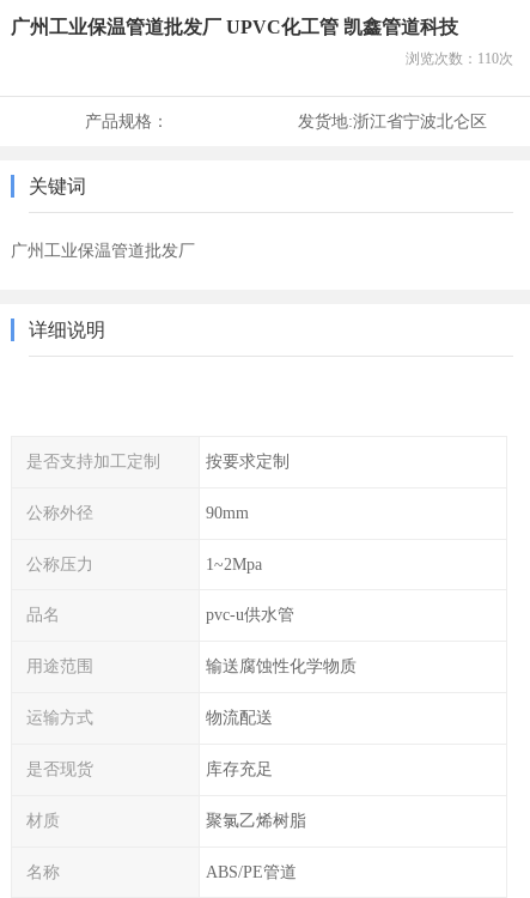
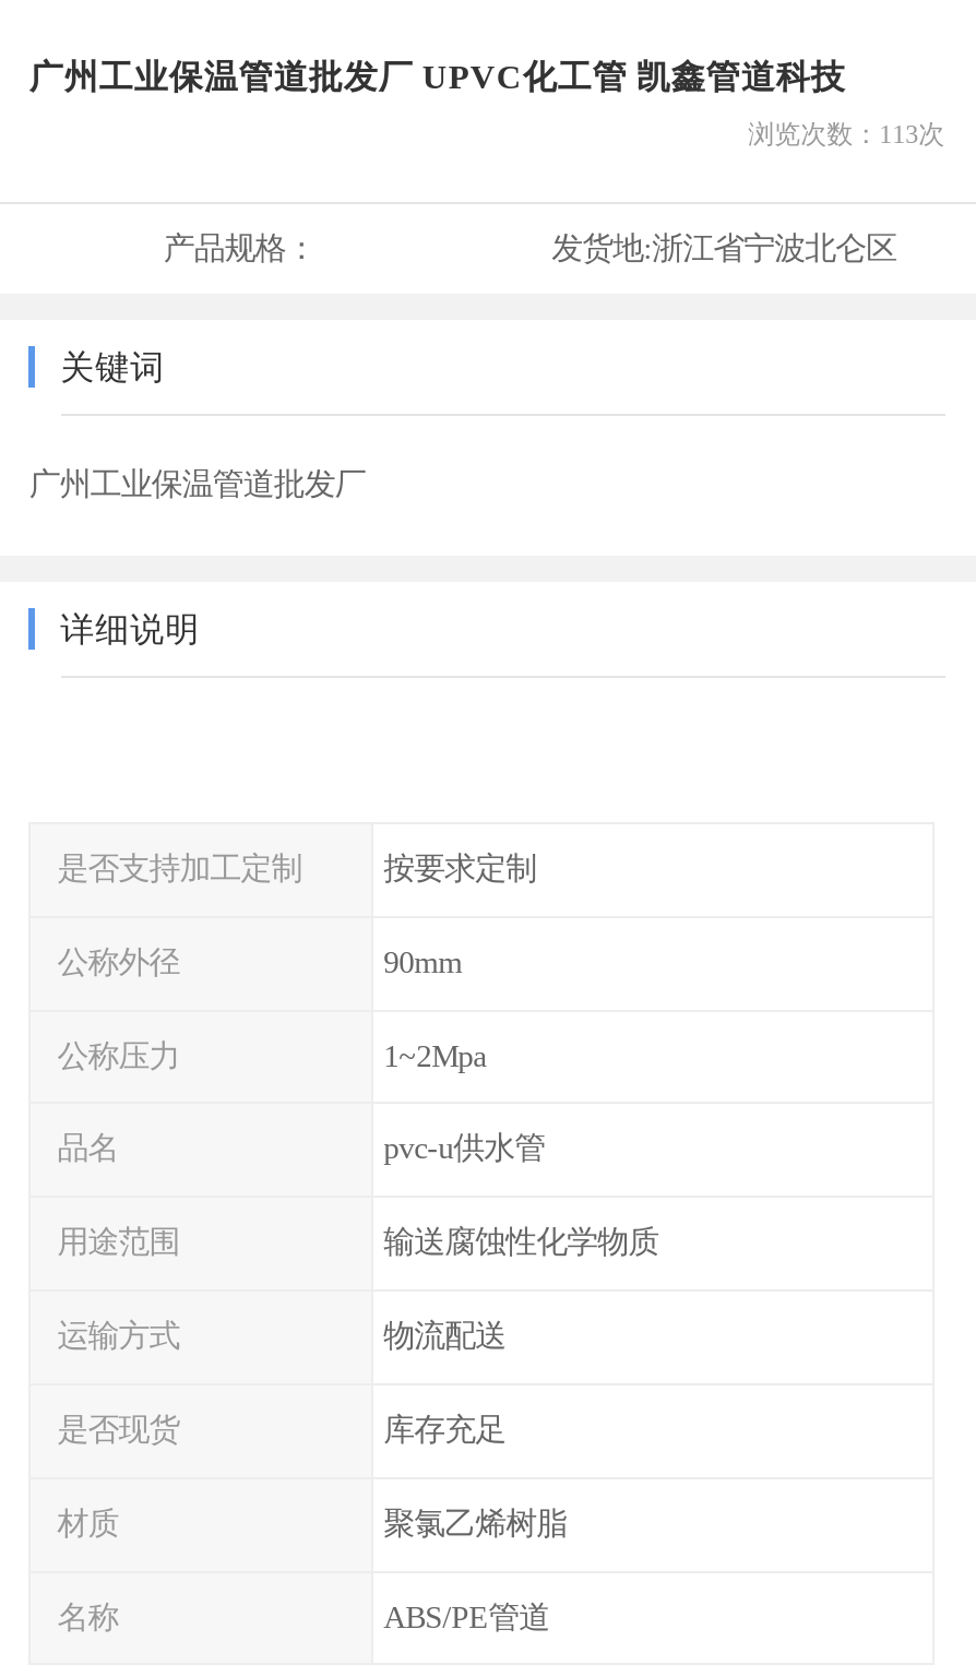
- 浏览次数：110次
+ 浏览次数：113次
